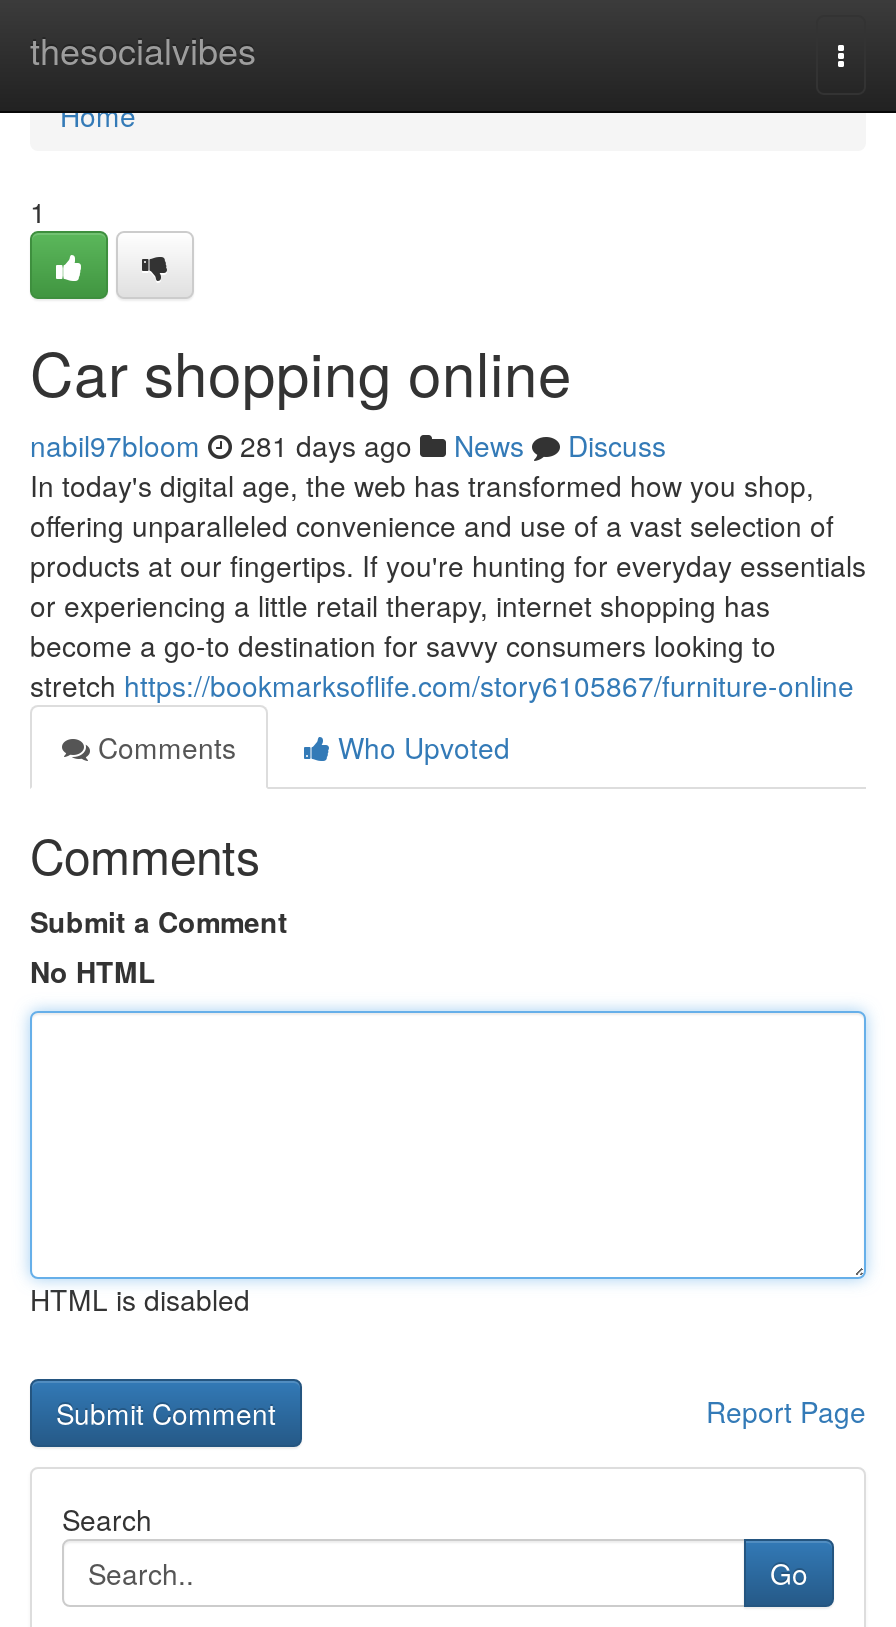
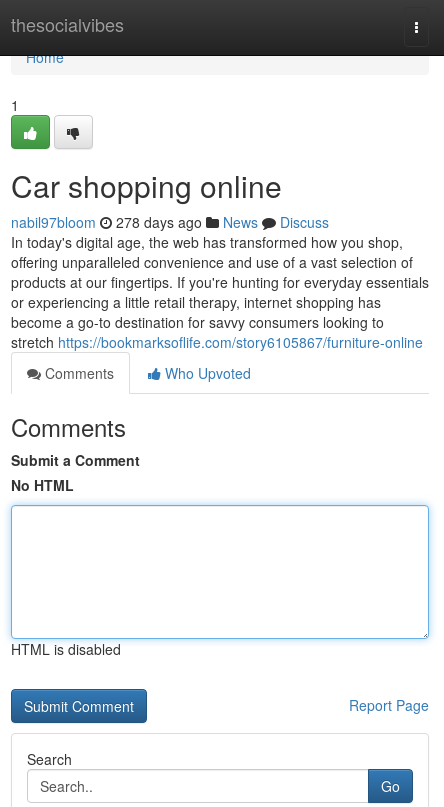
- nabil97bloom 281 days ago News Discuss
+ nabil97bloom 278 days ago News Discuss
